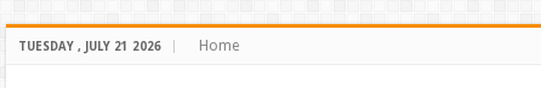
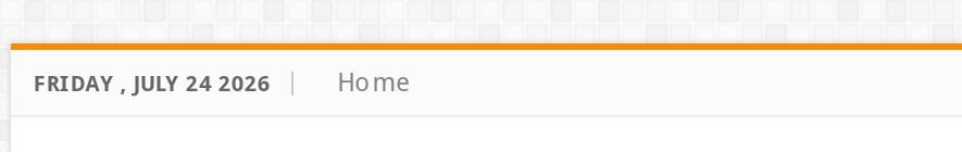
- TUESDAY , JULY 21 2026
+ FRIDAY , JULY 24 2026
